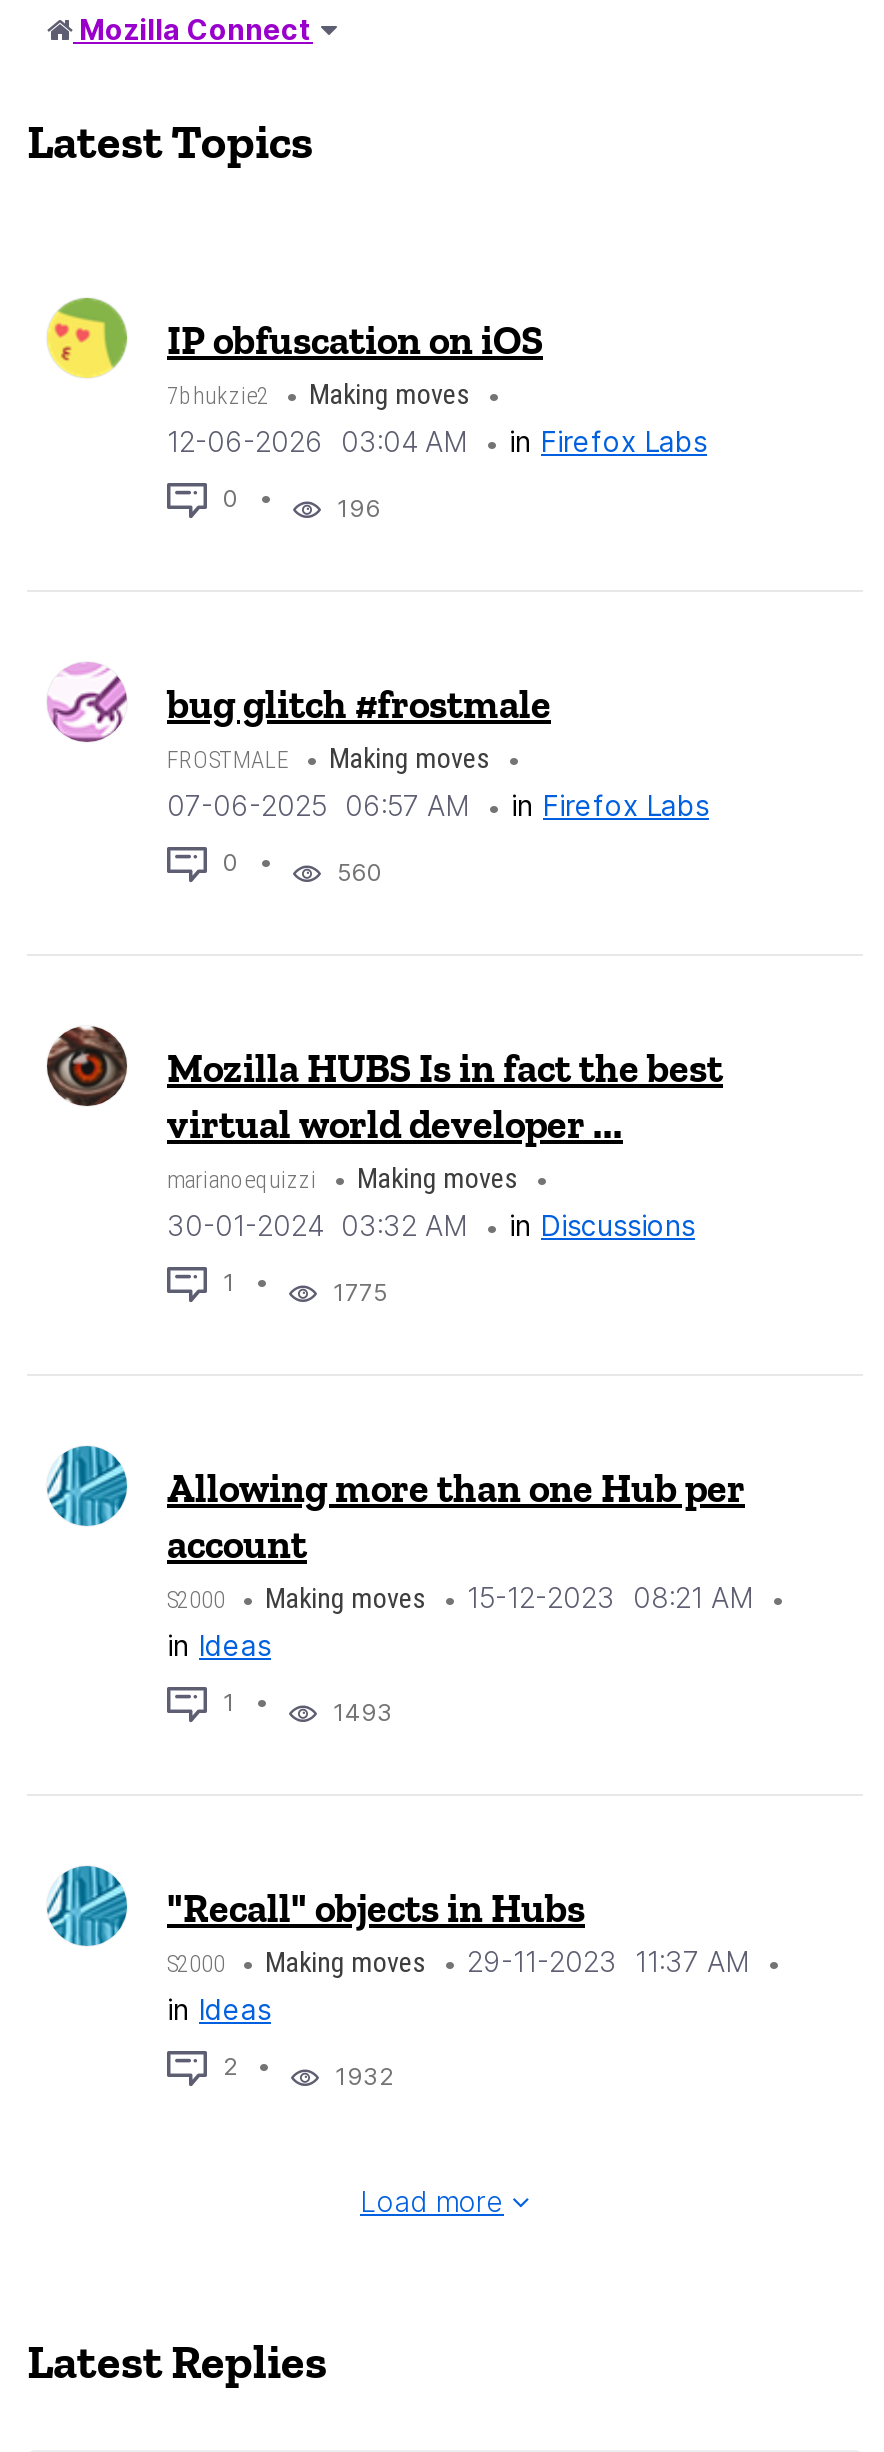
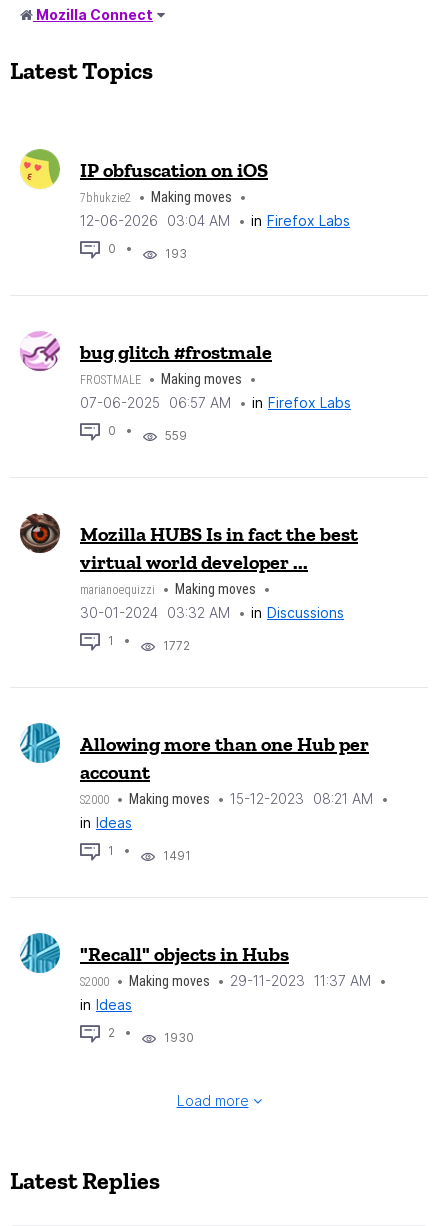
- 196
+ 193

- 560
+ 559

- 1775
+ 1772

- 1493
+ 1491

- 1932
+ 1930
